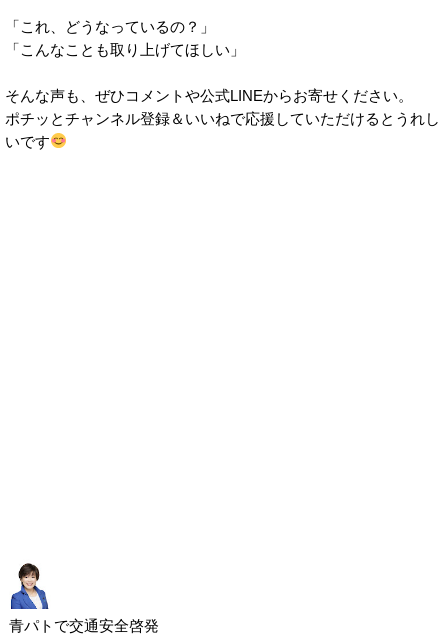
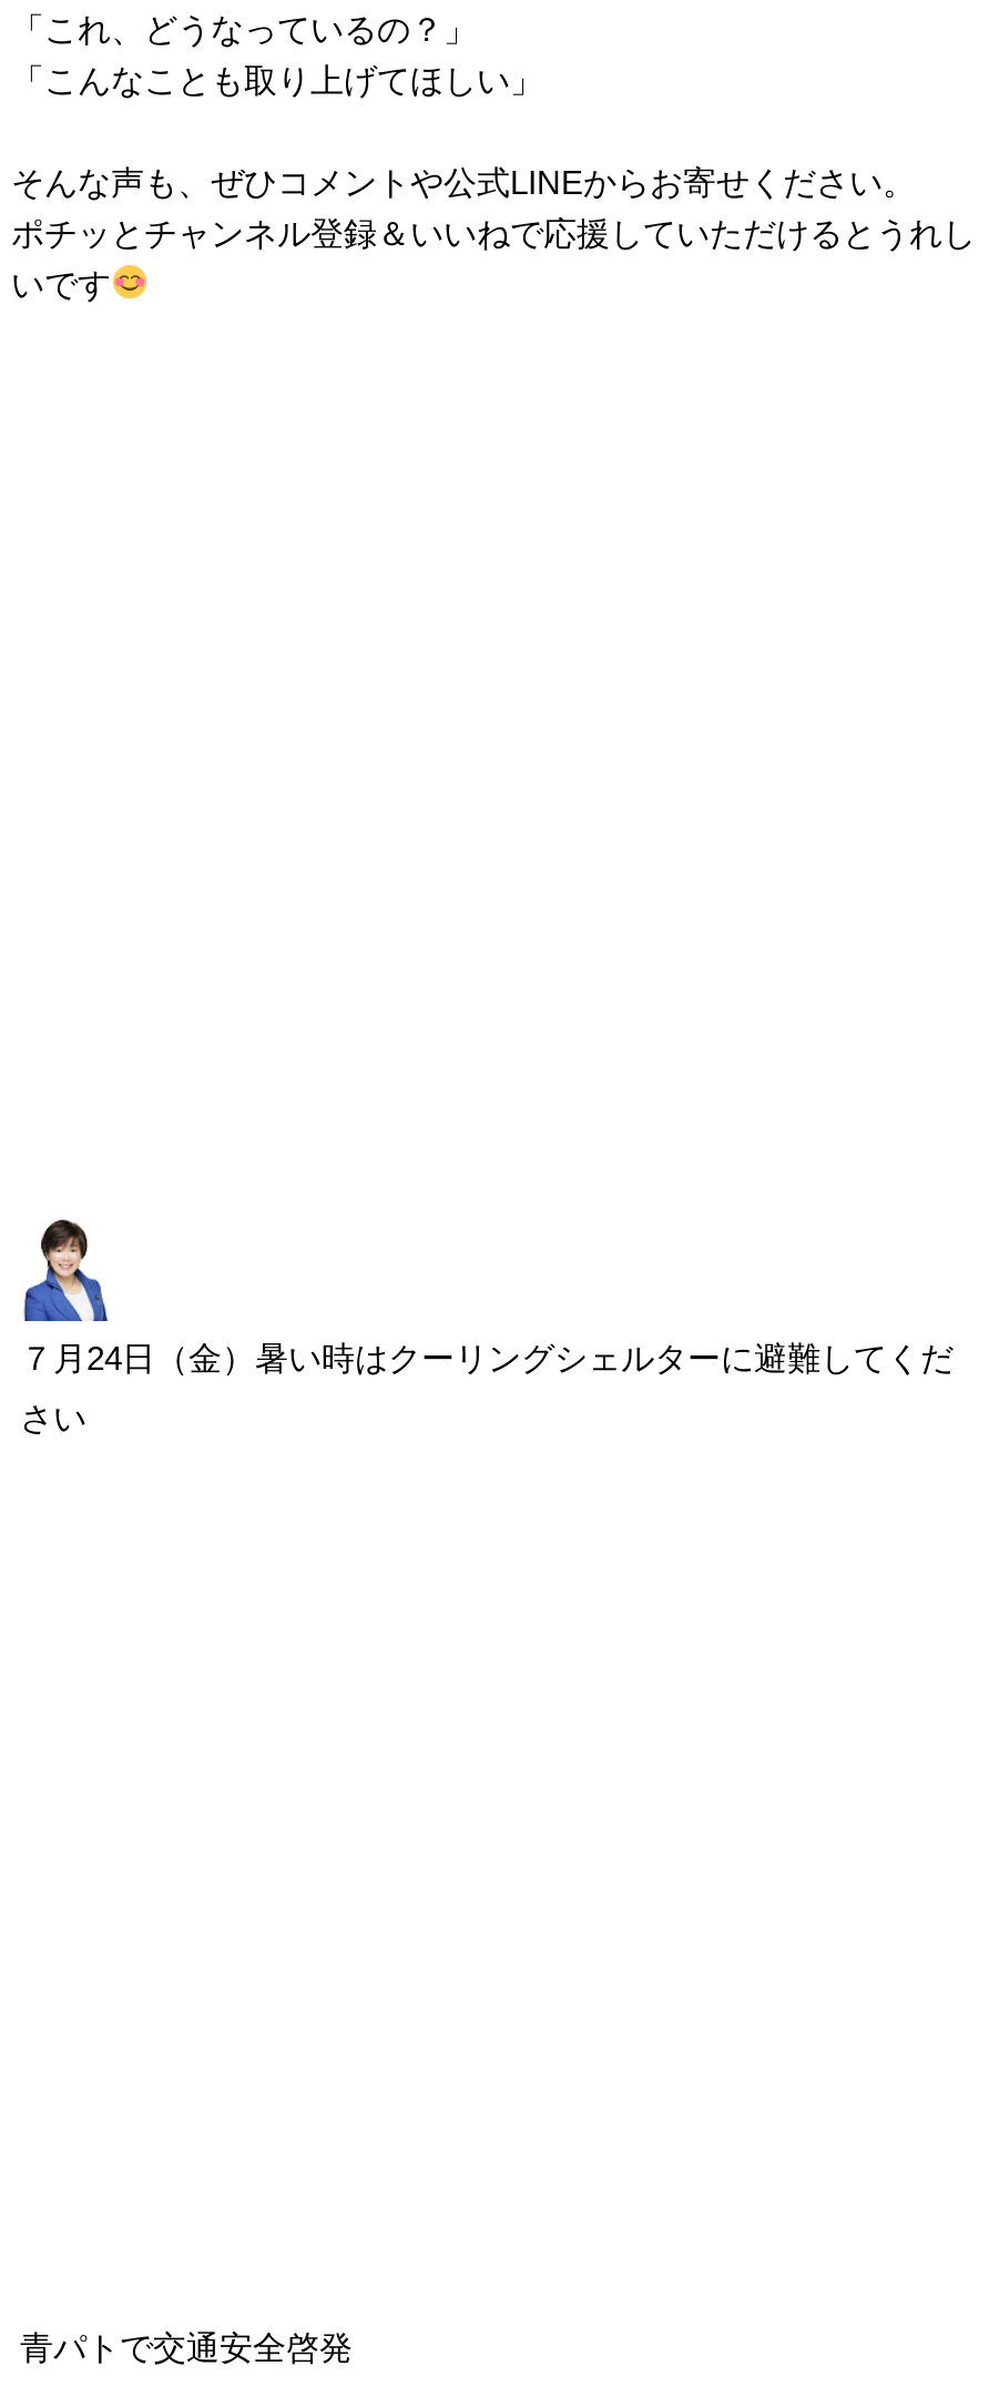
+ ７月24日（金）暑い時はクーリングシェルターに避難してくだ
+ さい
